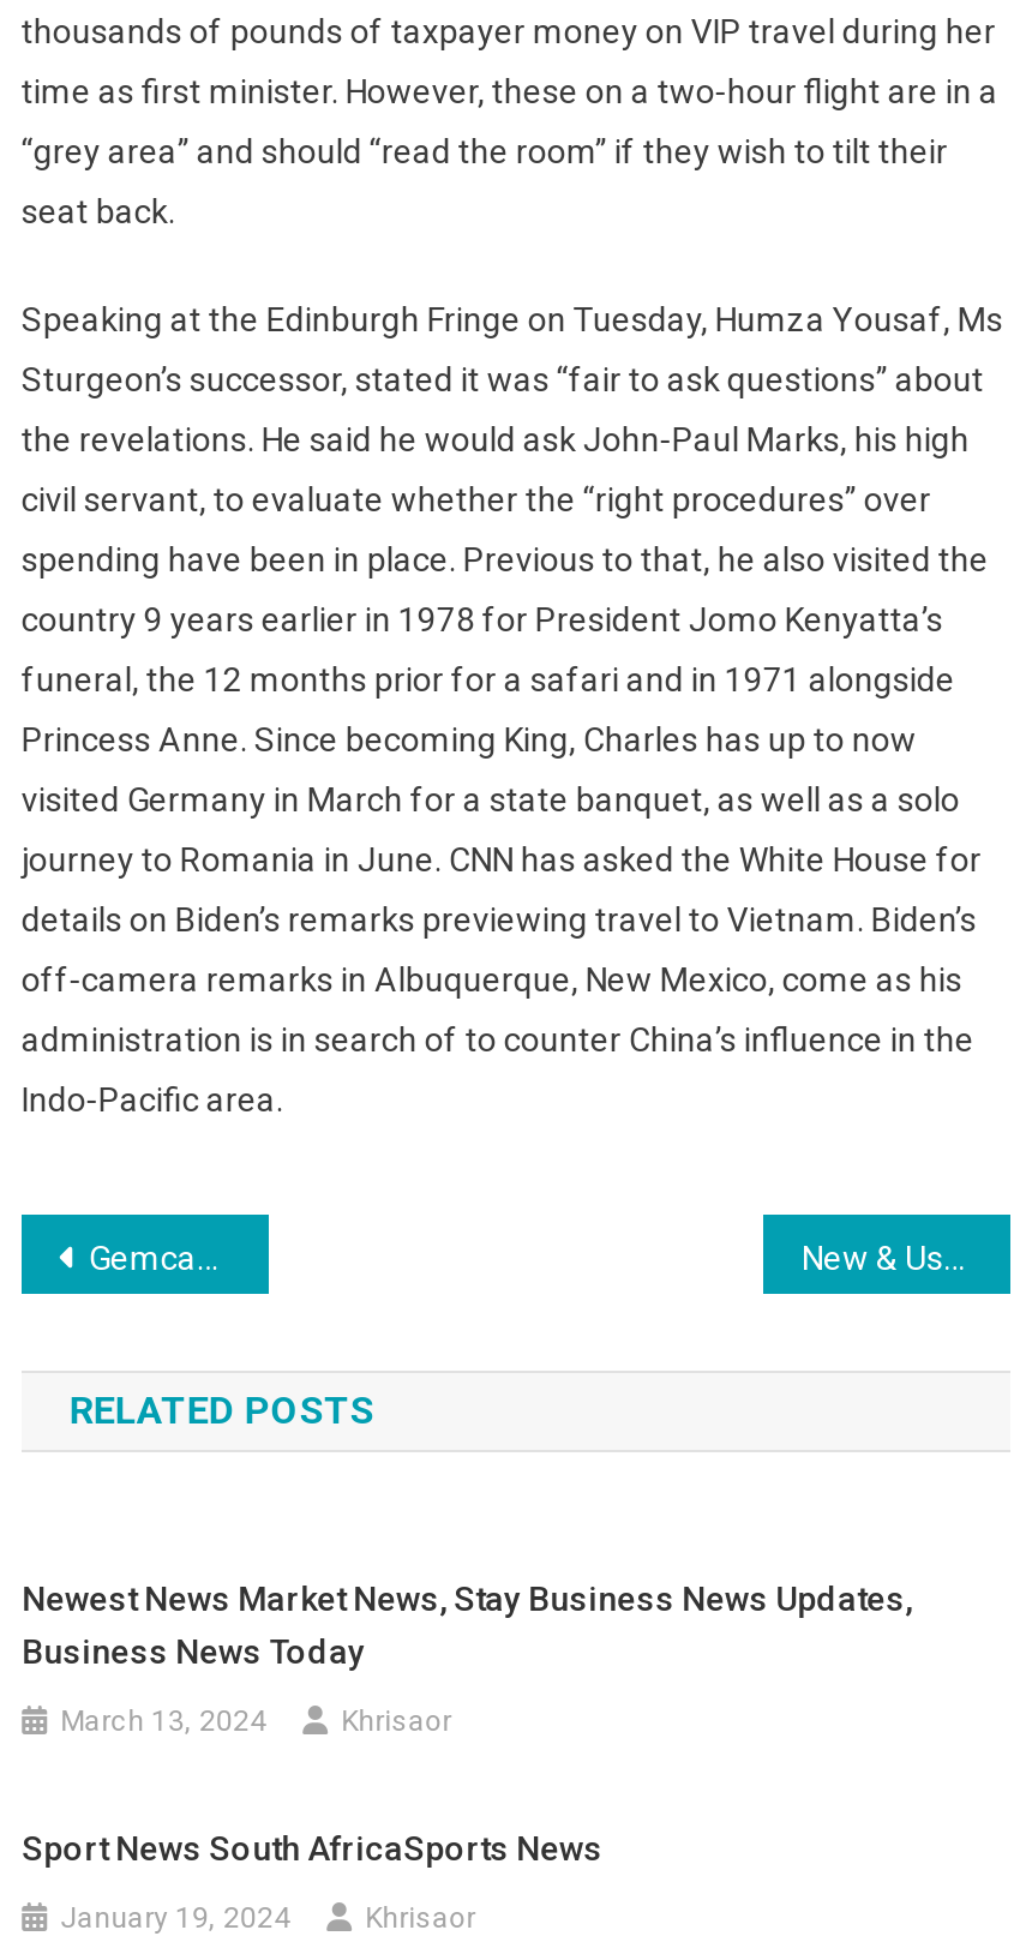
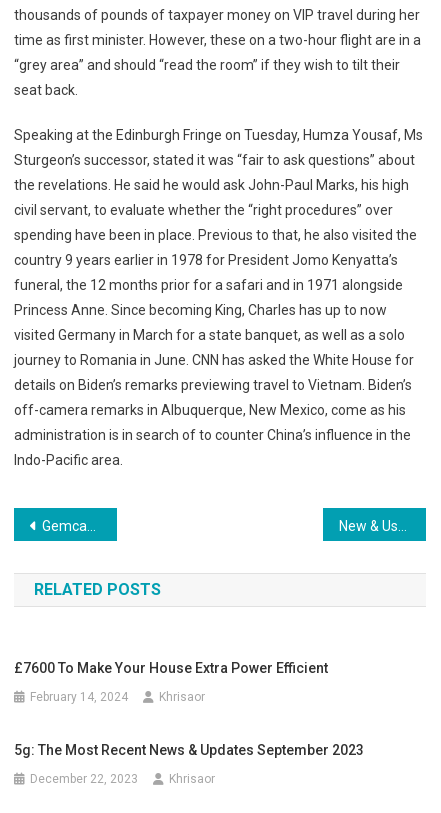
- Newest News Market News, Stay Business News Updates,
- Business News Today
+ £7600 To Make Your House Extra Power Efficient

- March 13, 2024
+ February 14, 2024

- Sport News South AfricaSports News
+ 5g: The Most Recent News & Updates September 2023

- January 19, 2024
+ December 22, 2023
